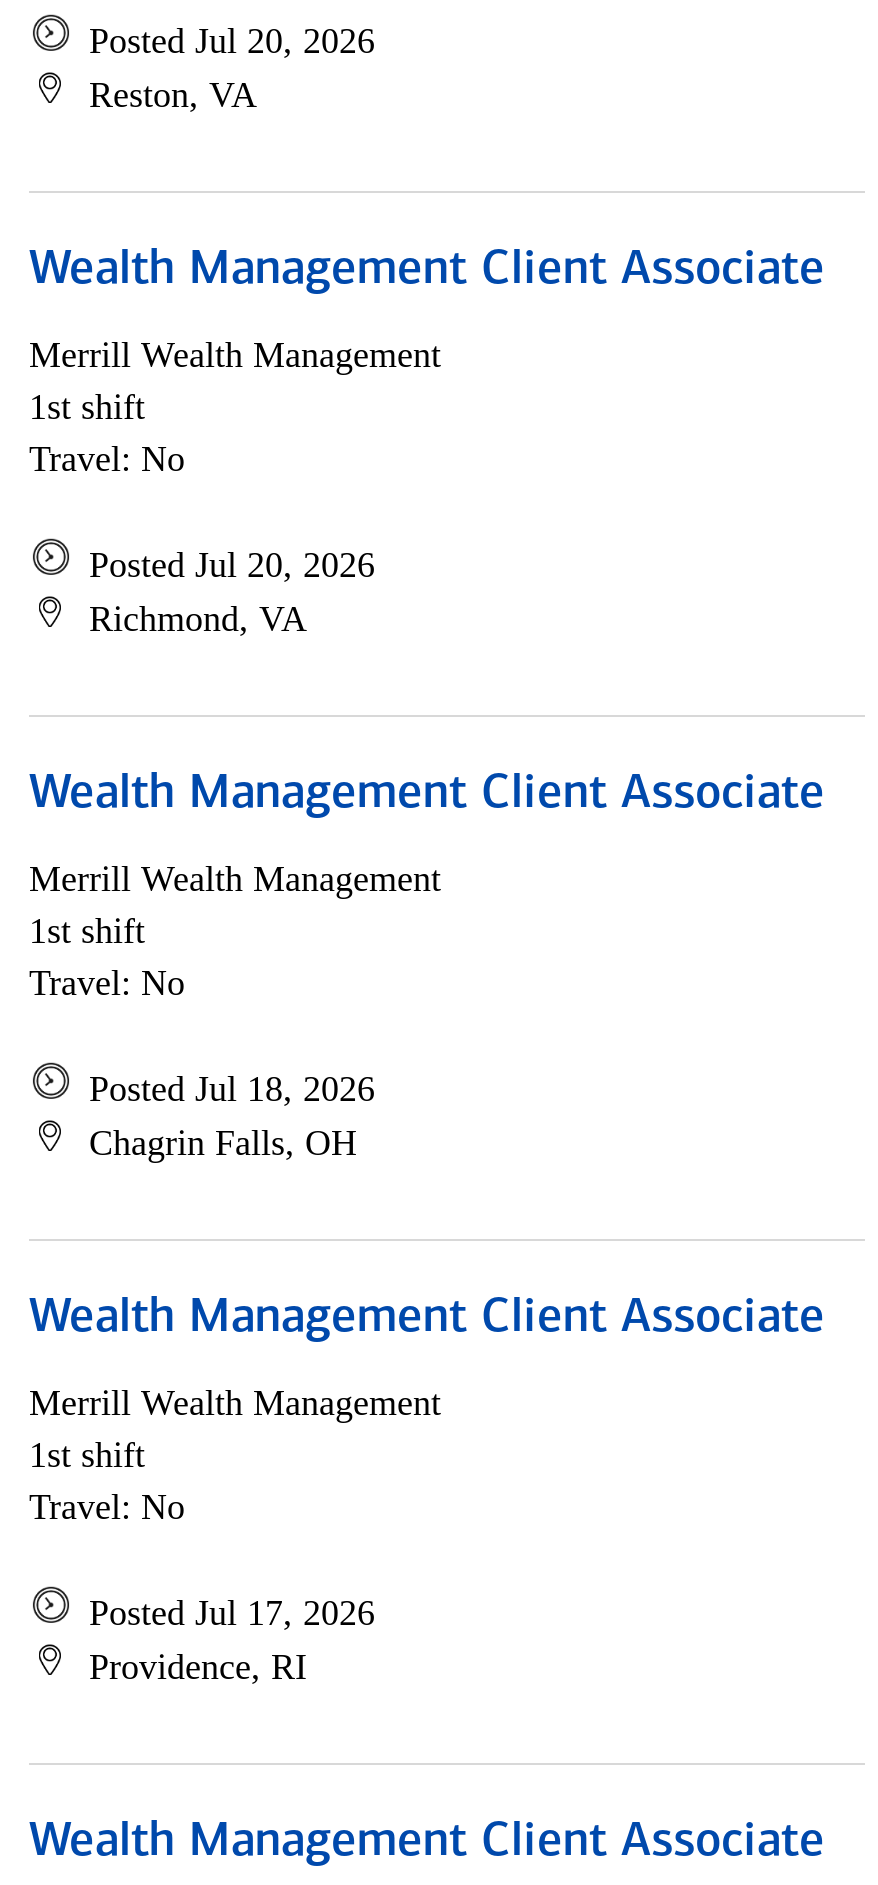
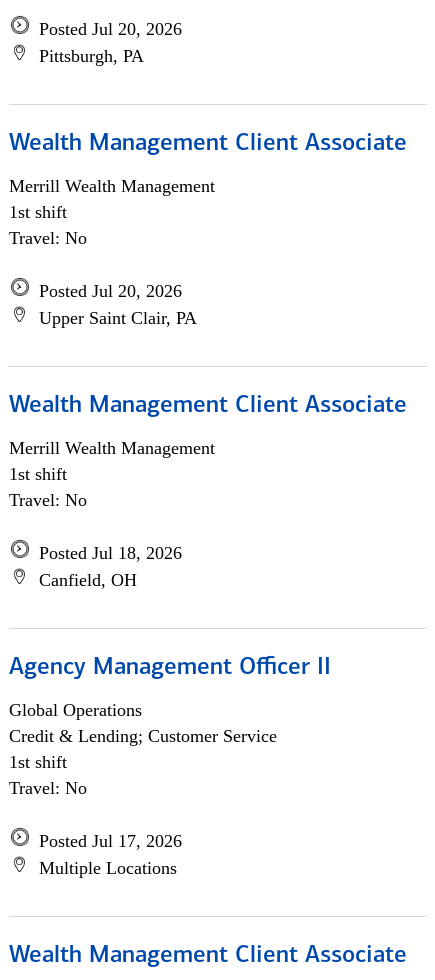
- Reston, VA
+ Pittsburgh, PA

- Richmond, VA
+ Upper Saint Clair, PA

- Chagrin Falls, OH
+ Canfield, OH

- Wealth Management Client Associate
+ Agency Management Officer II

- Merrill Wealth Management
+ Global Operations
+ Credit & Lending; Customer Service

- Providence, RI
+ Multiple Locations
